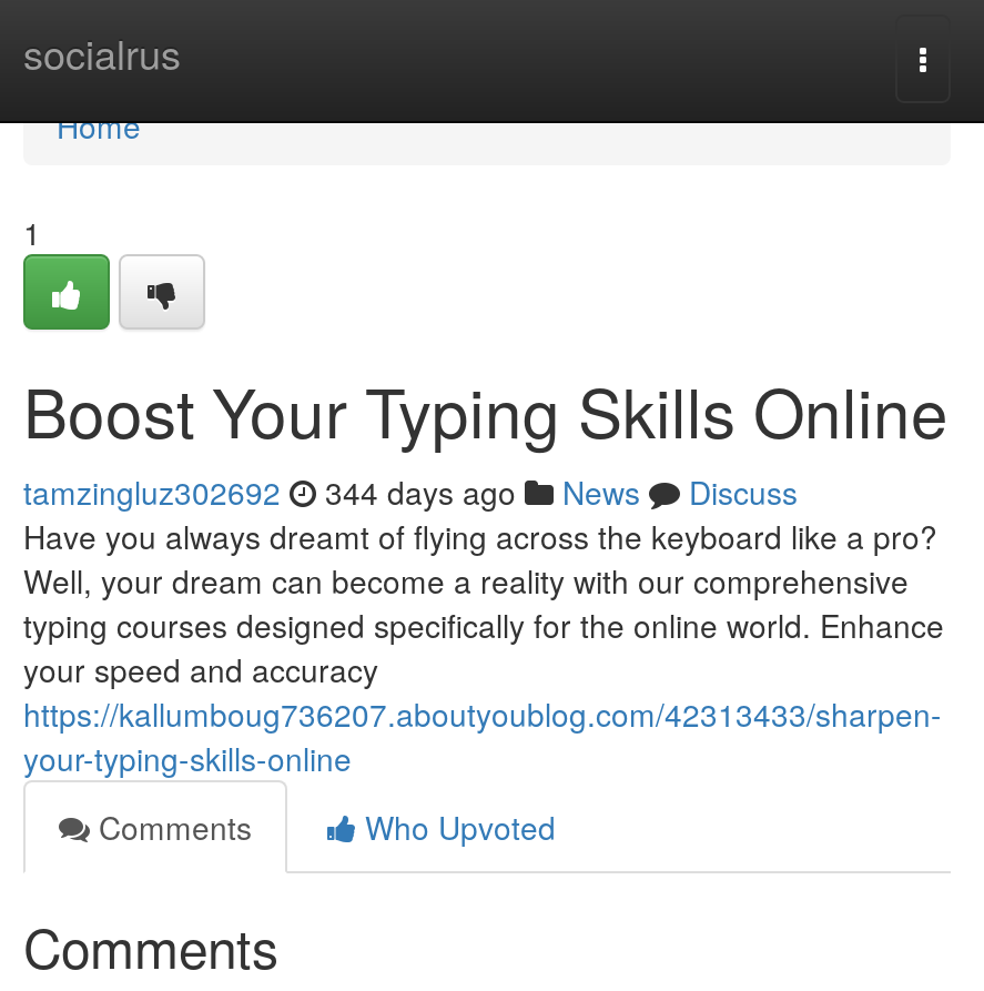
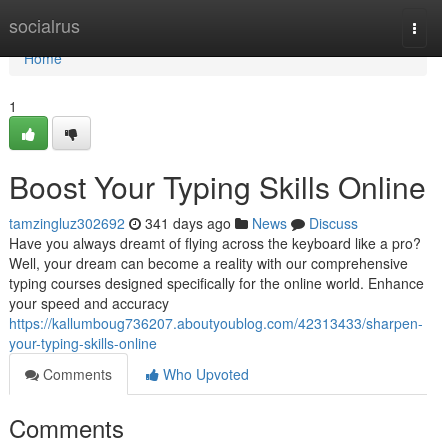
- tamzingluz302692 344 days ago News Discuss
+ tamzingluz302692 341 days ago News Discuss
